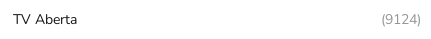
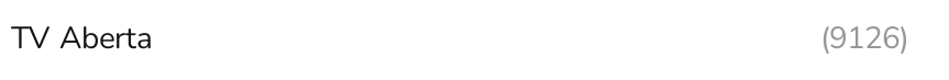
- (9124)
+ (9126)
